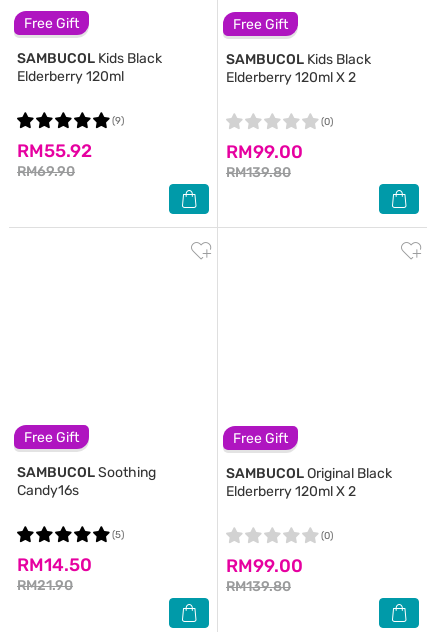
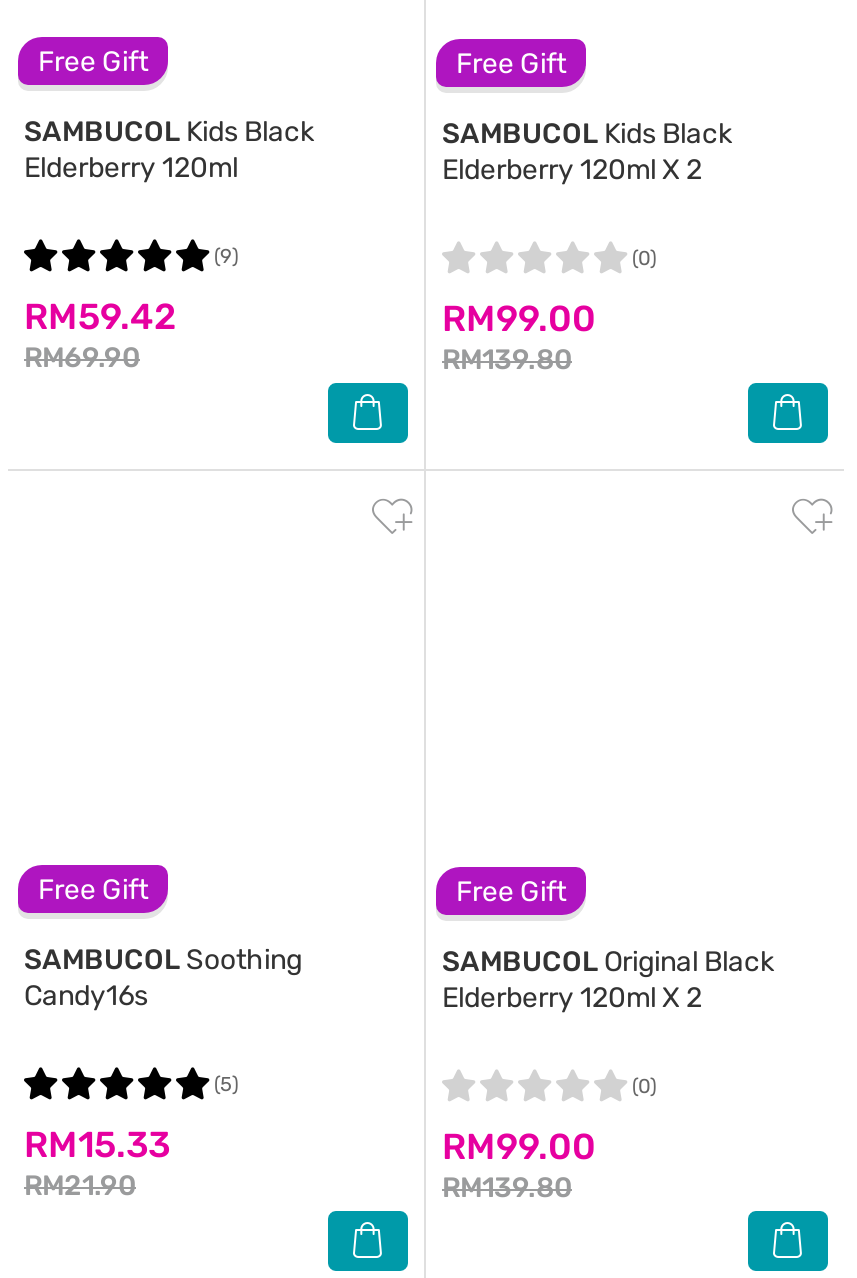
- RM55.92
+ RM59.42

- RM14.50
+ RM15.33
